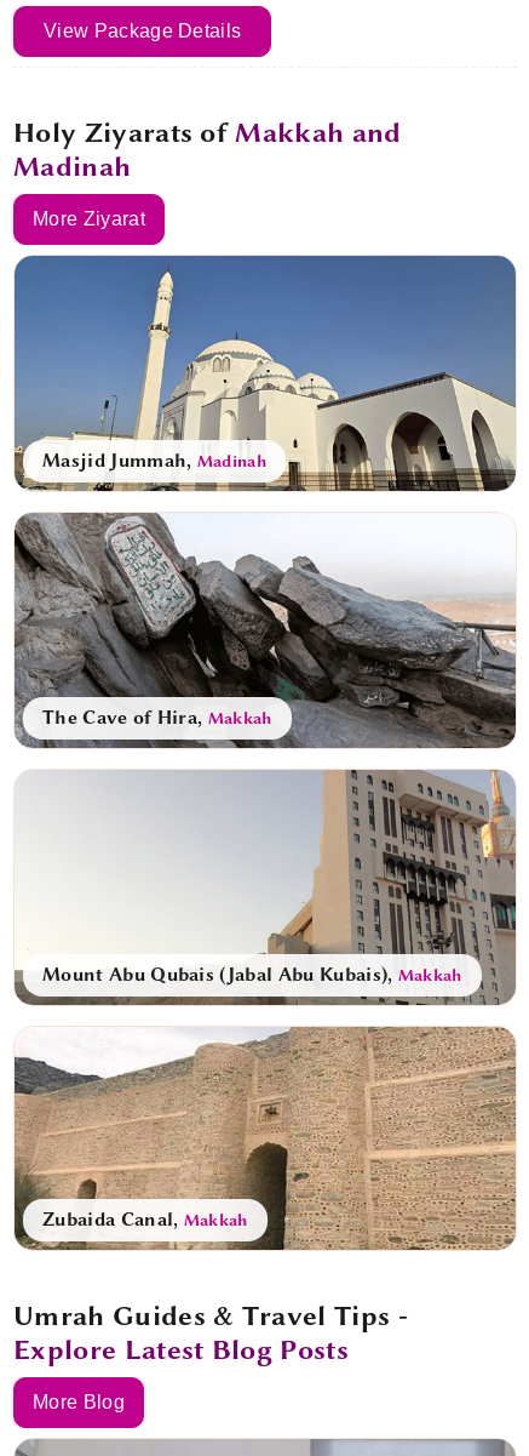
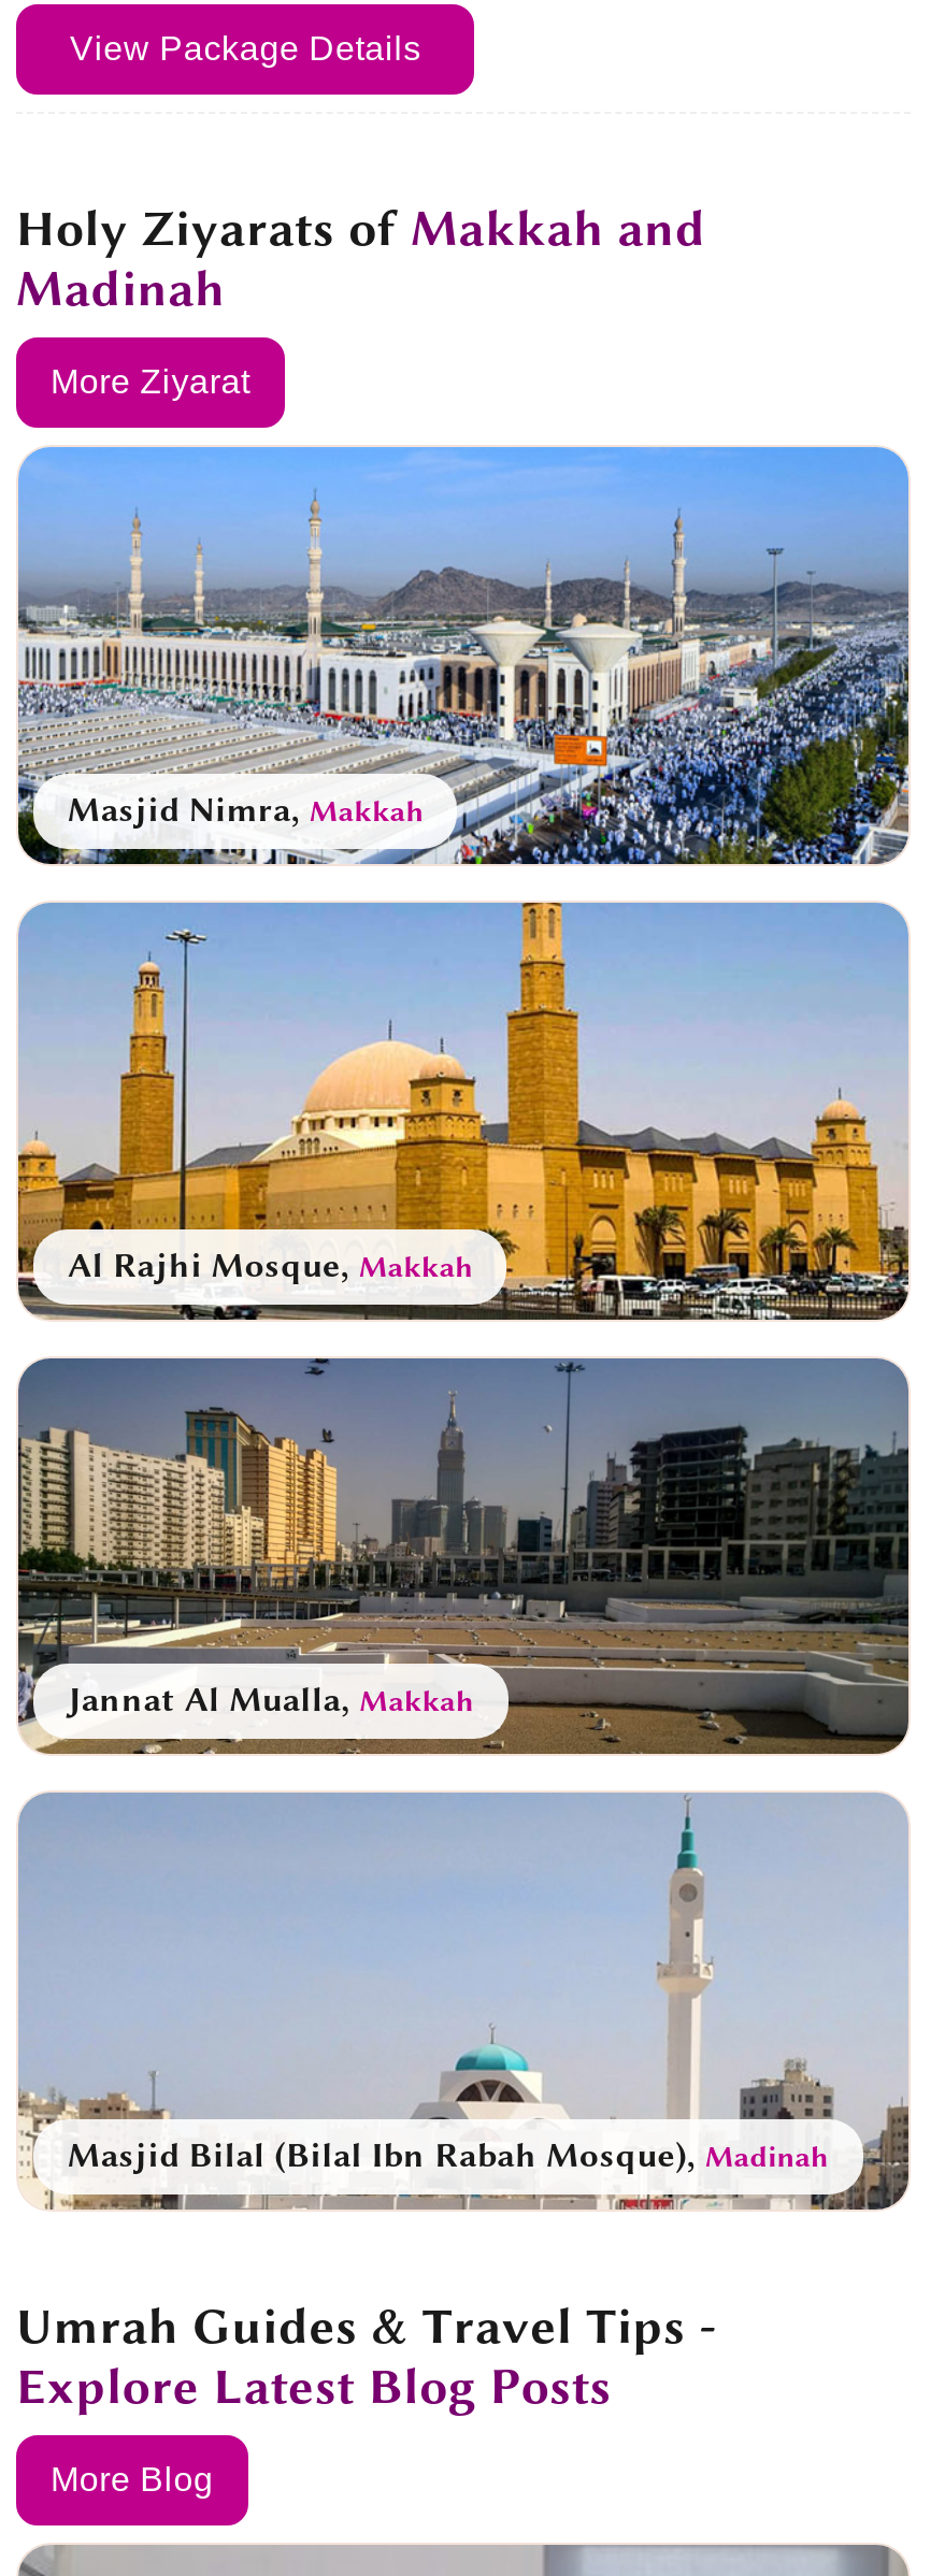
- [image]
- Masjid Jummah, Madinah
+ [image]
+ Masjid Nimra, Makkah

- [image]
- The Cave of Hira, Makkah
+ [image]
+ Al Rajhi Mosque, Makkah

- [image]
- Mount Abu Qubais (Jabal Abu Kubais), Makkah
+ [image]
+ Jannat Al Mualla, Makkah

- [image]
- Zubaida Canal, Makkah
+ [image]
+ Masjid Bilal (Bilal Ibn Rabah Mosque), Madinah
